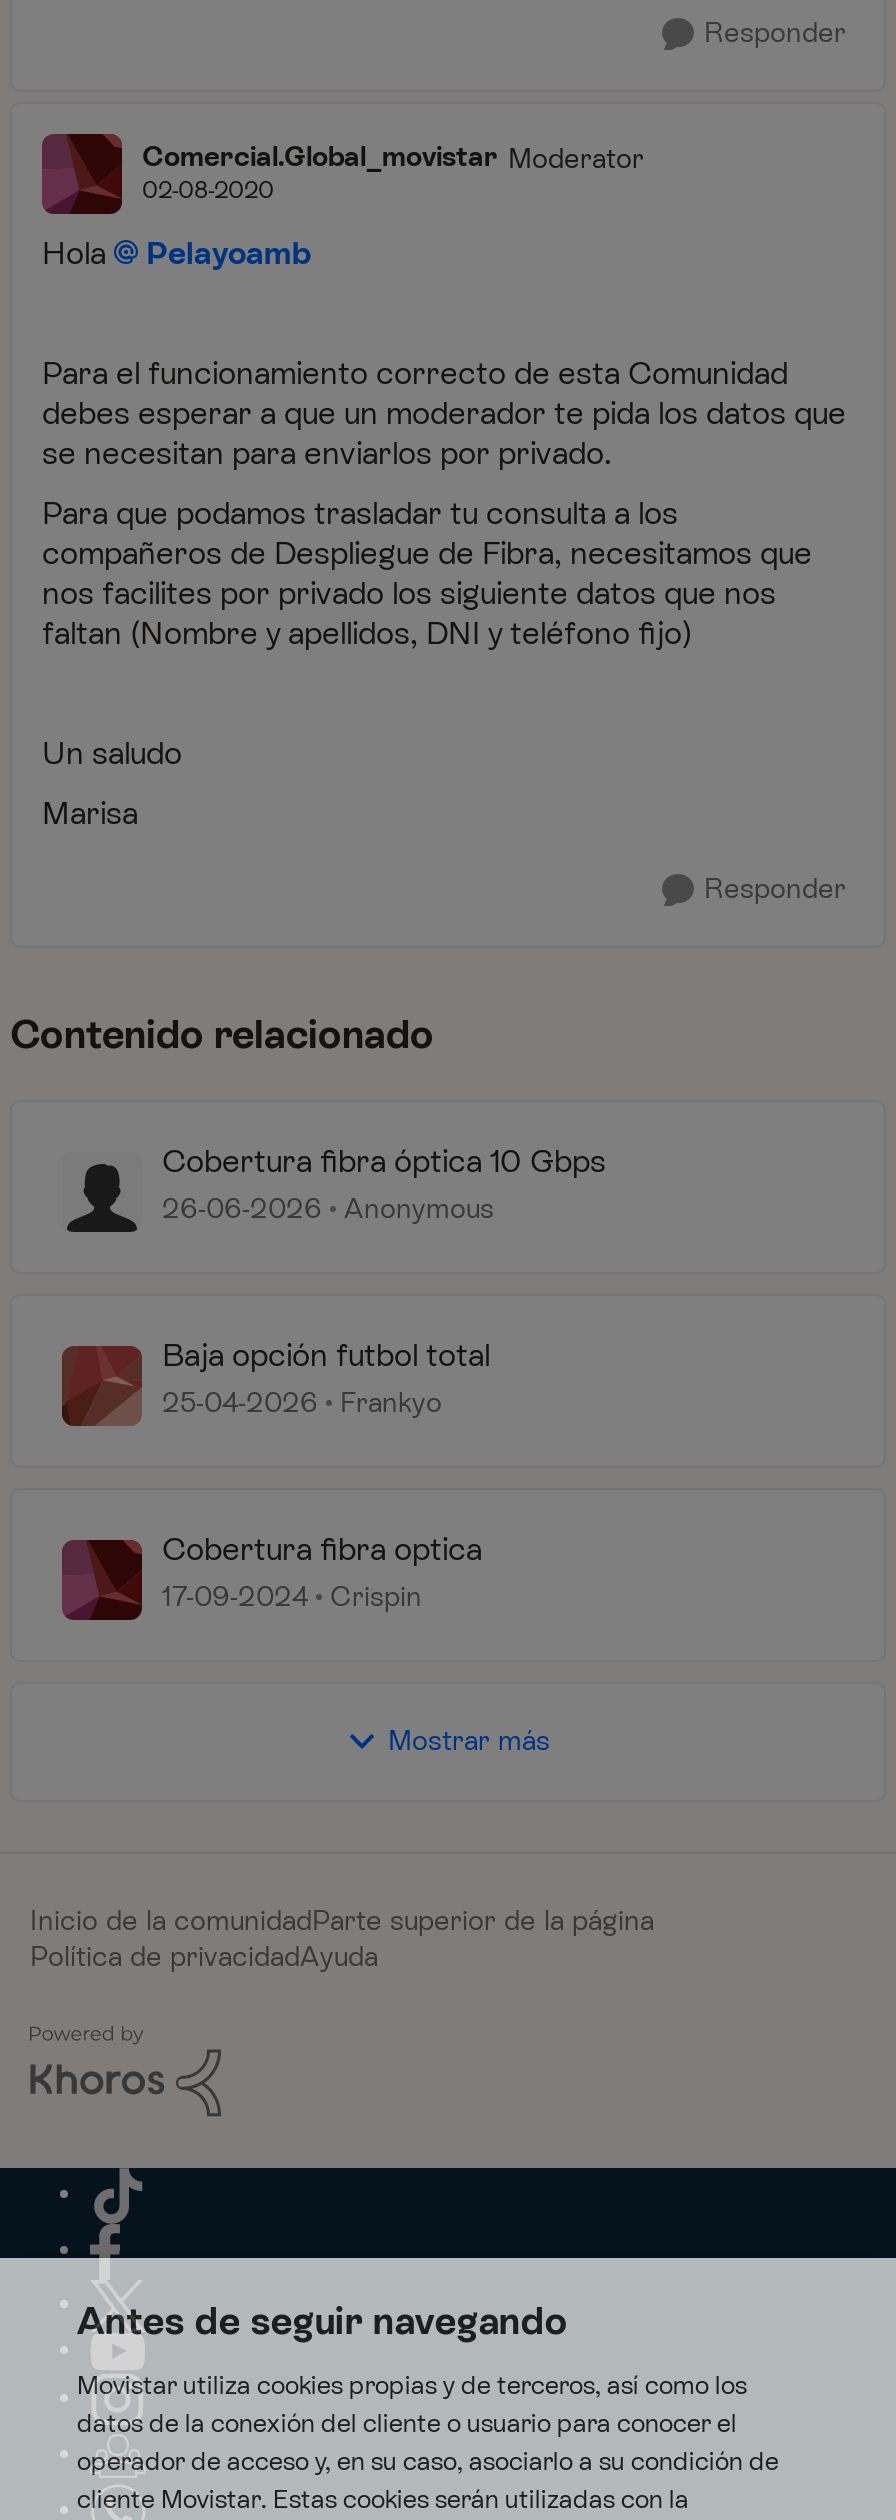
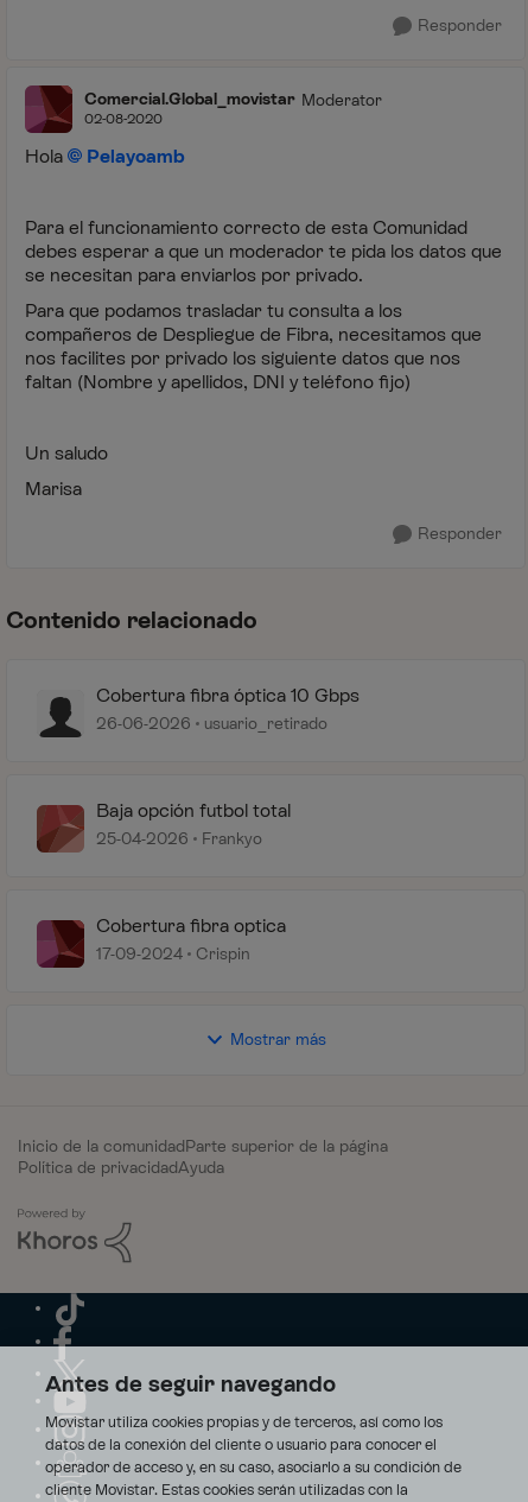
- Anonymous
+ usuario_retirado
